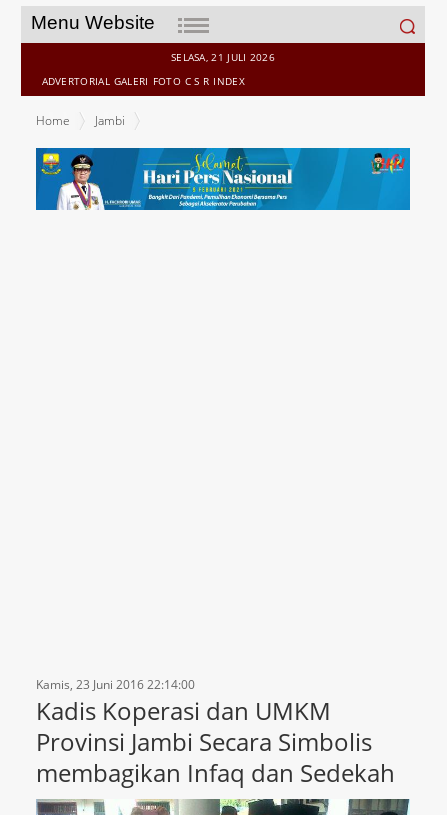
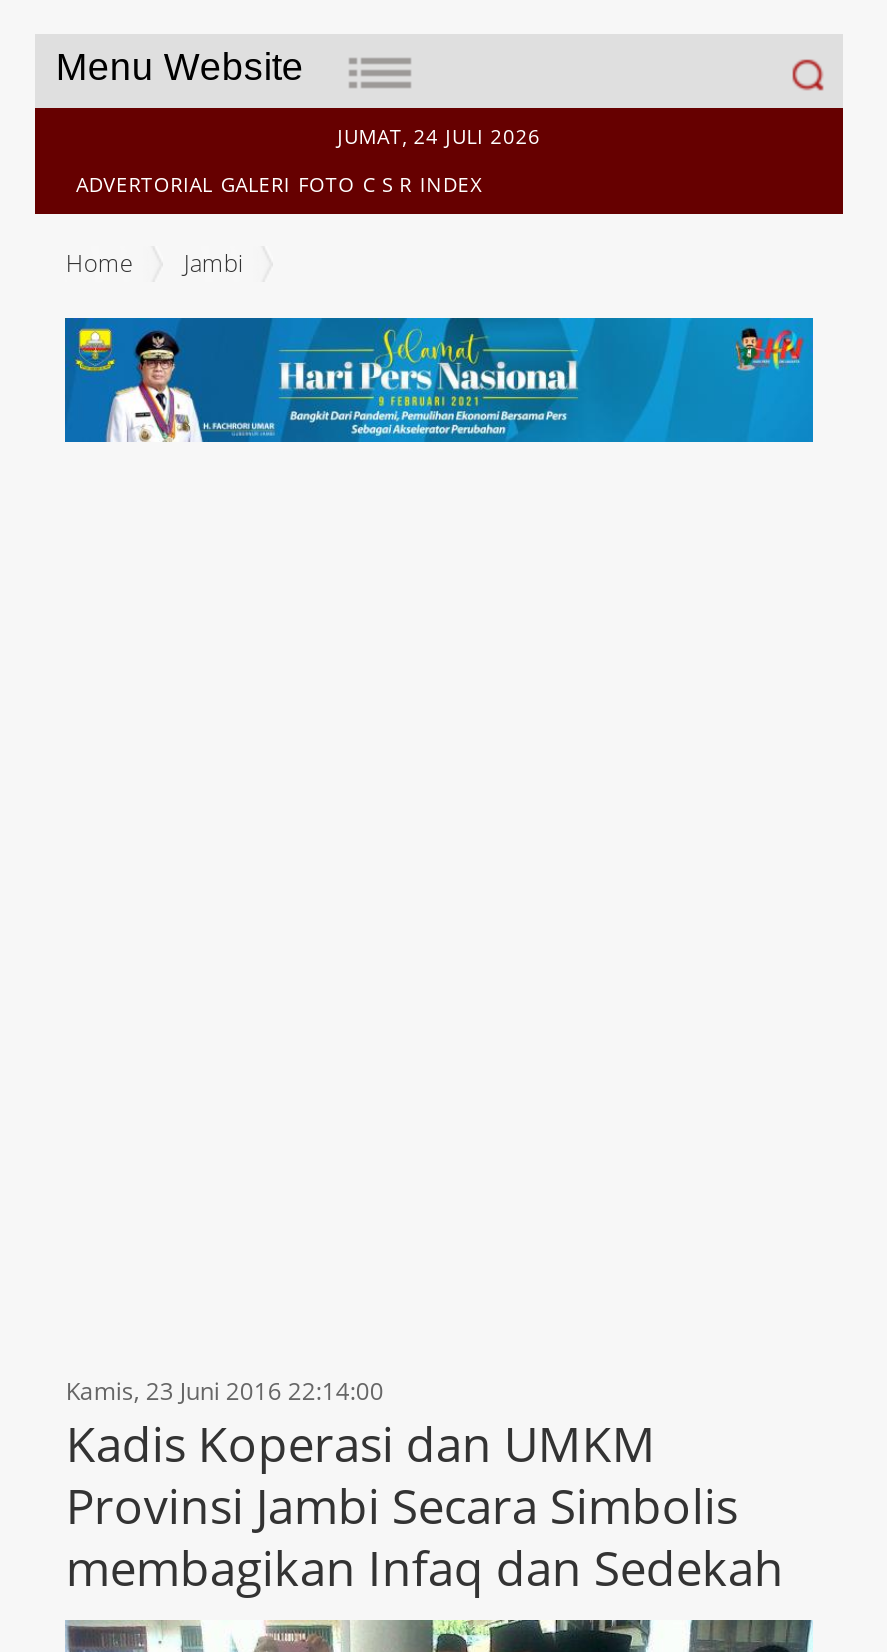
- SELASA, 21 JULI 2026
+ JUMAT, 24 JULI 2026
